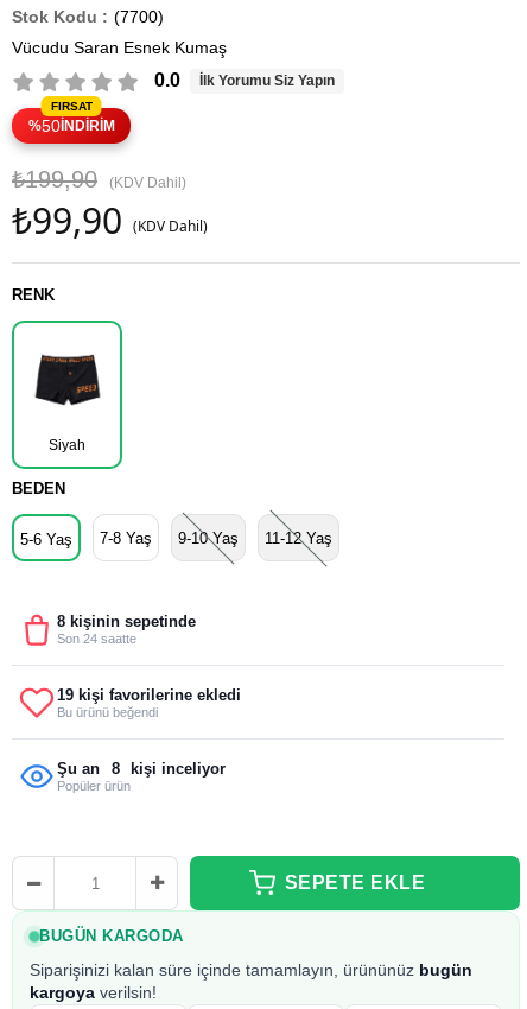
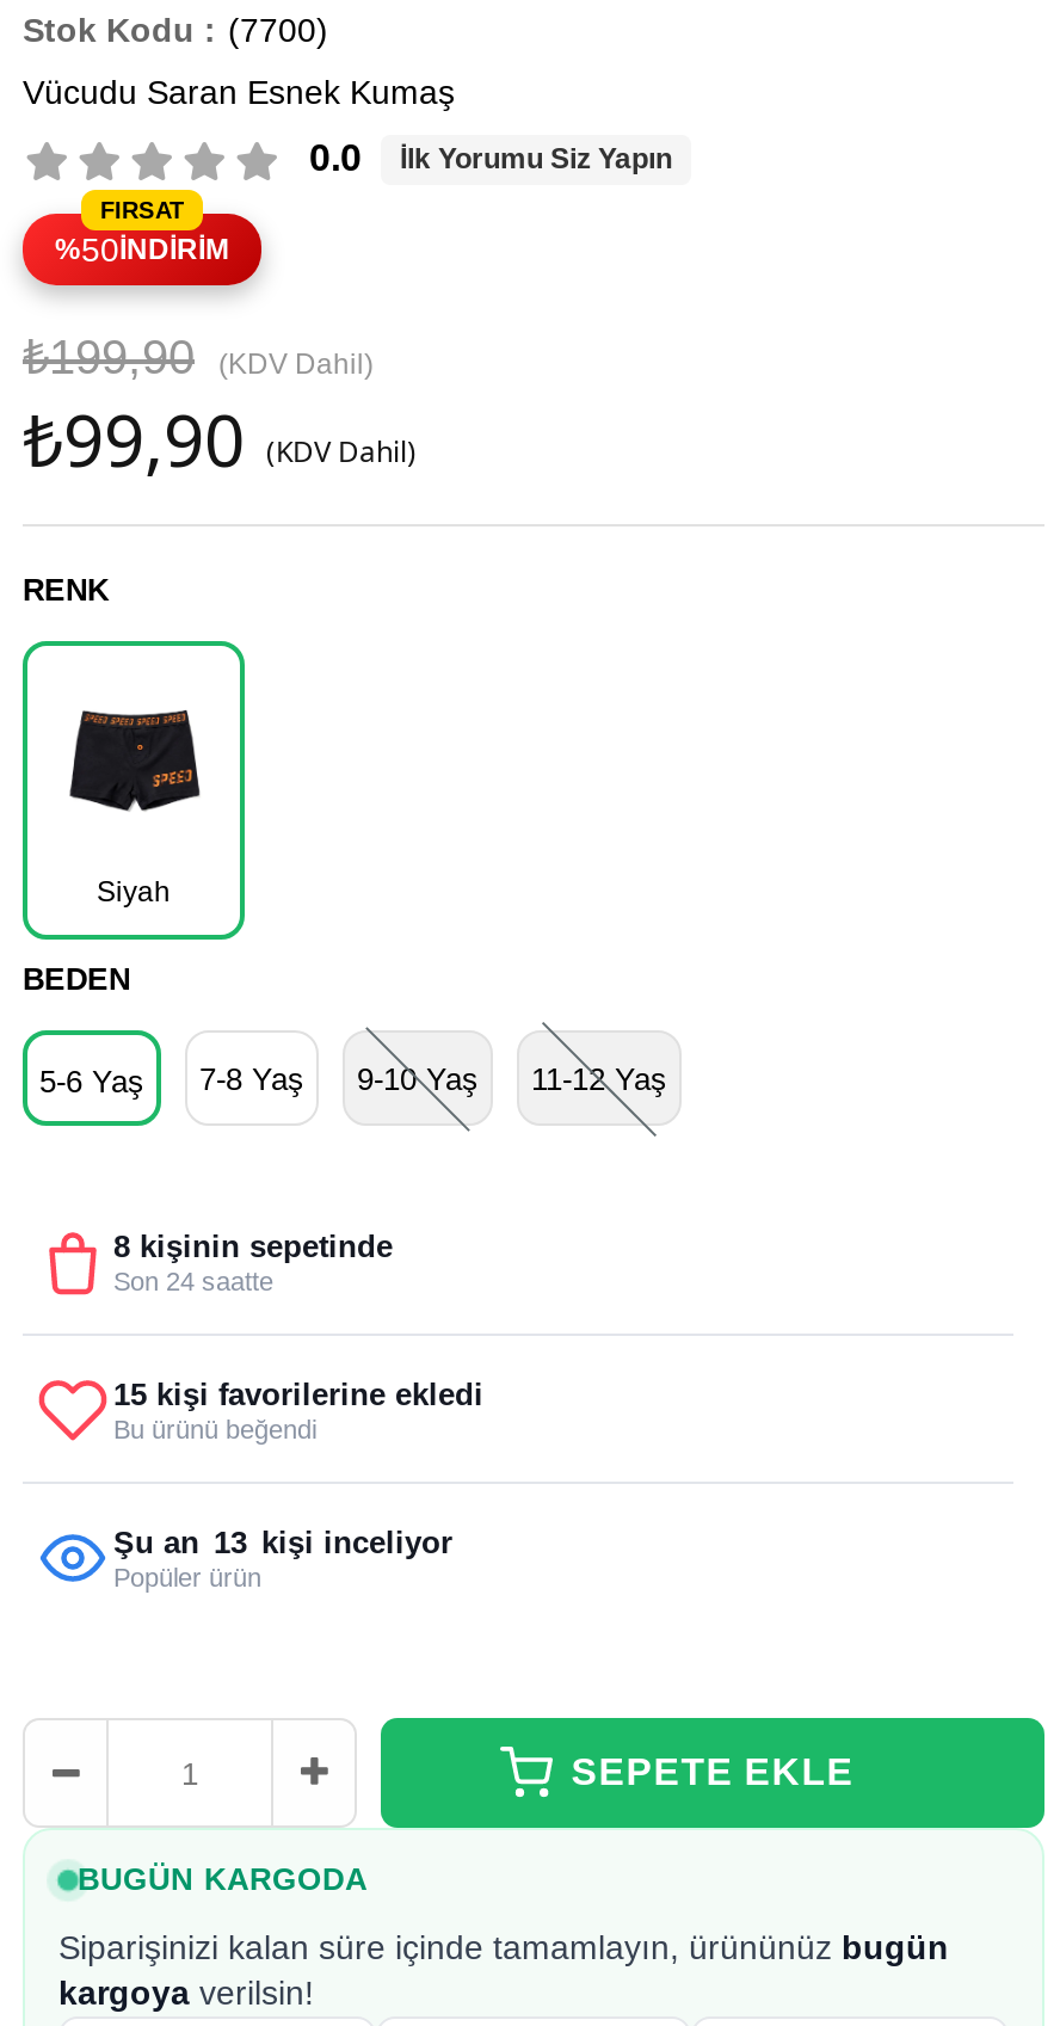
- 19 kişi favorilerine ekledi
+ 15 kişi favorilerine ekledi

- Şu an 8 kişi inceliyor
+ Şu an 13 kişi inceliyor
